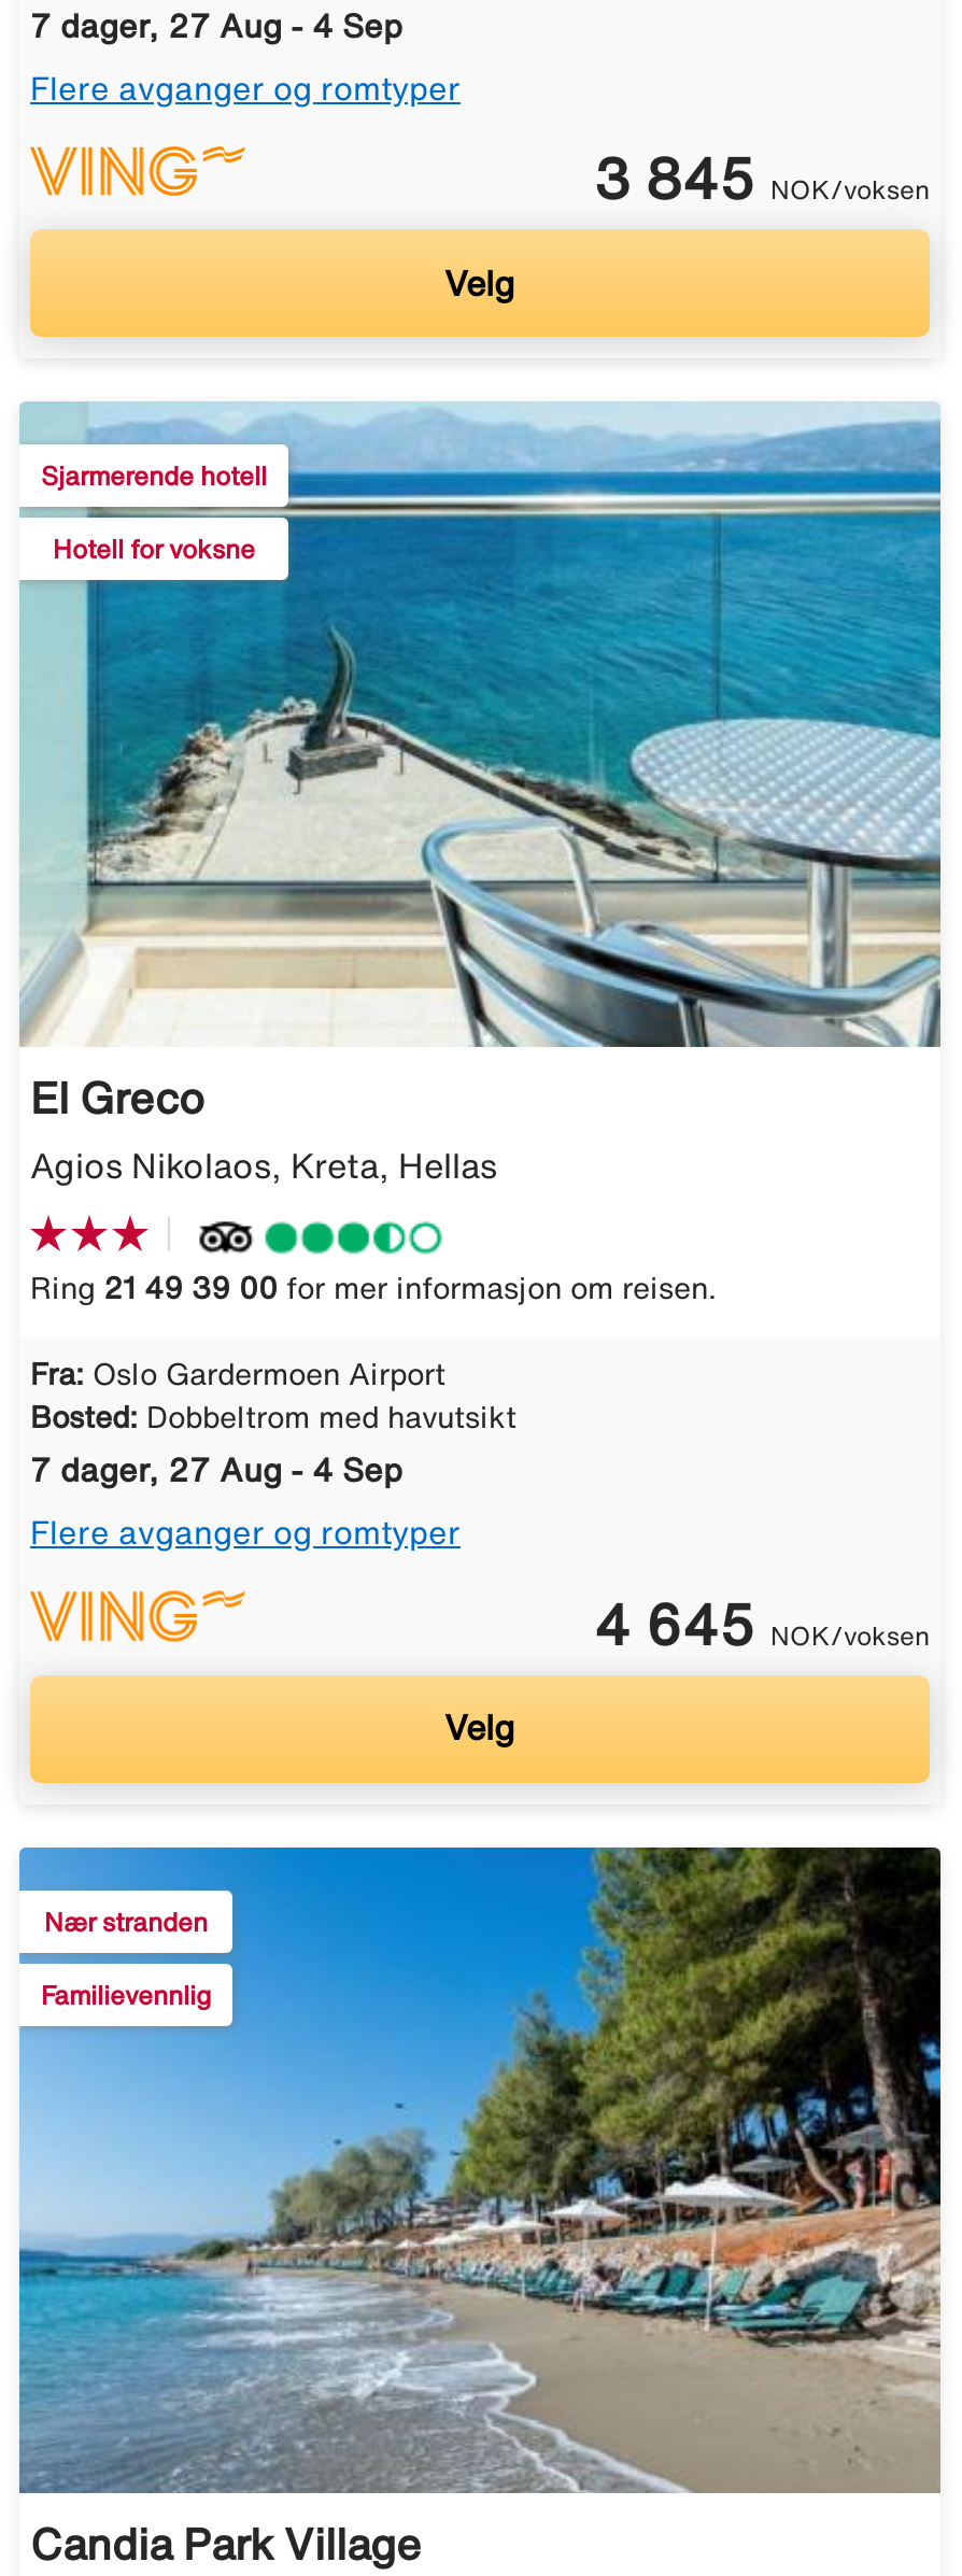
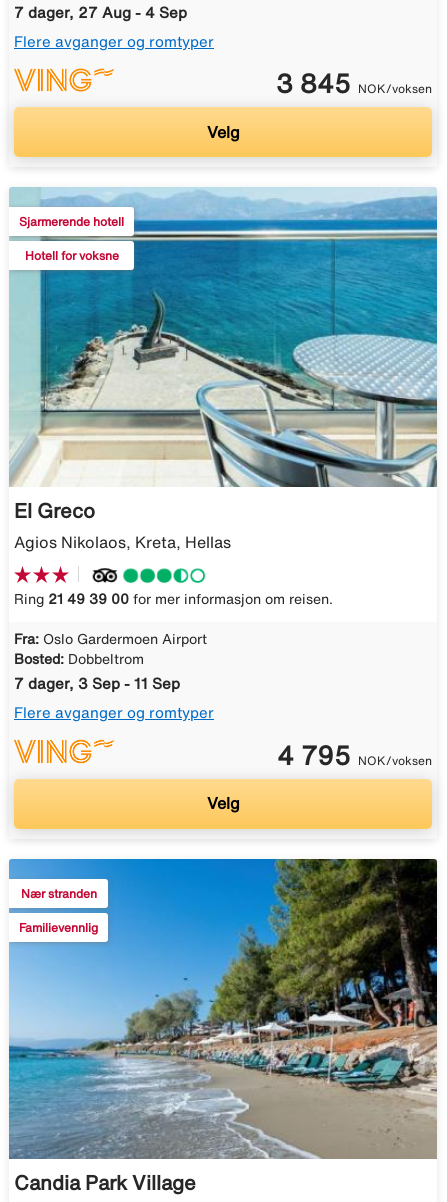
- Bosted: Dobbeltrom med havutsikt
+ Bosted: Dobbeltrom

- 7 dager, 27 Aug - 4 Sep
+ 7 dager, 3 Sep - 11 Sep

- 4 645 NOK/voksen
+ 4 795 NOK/voksen
